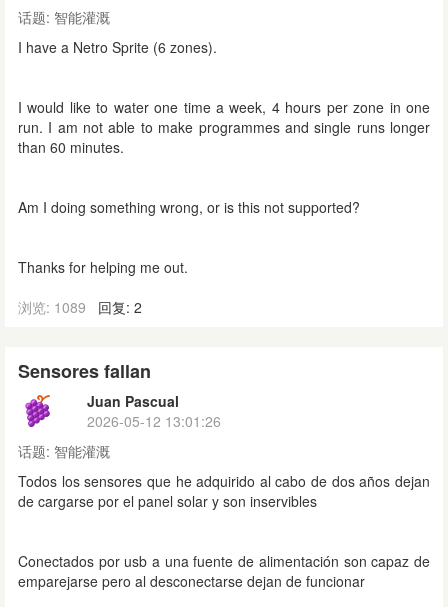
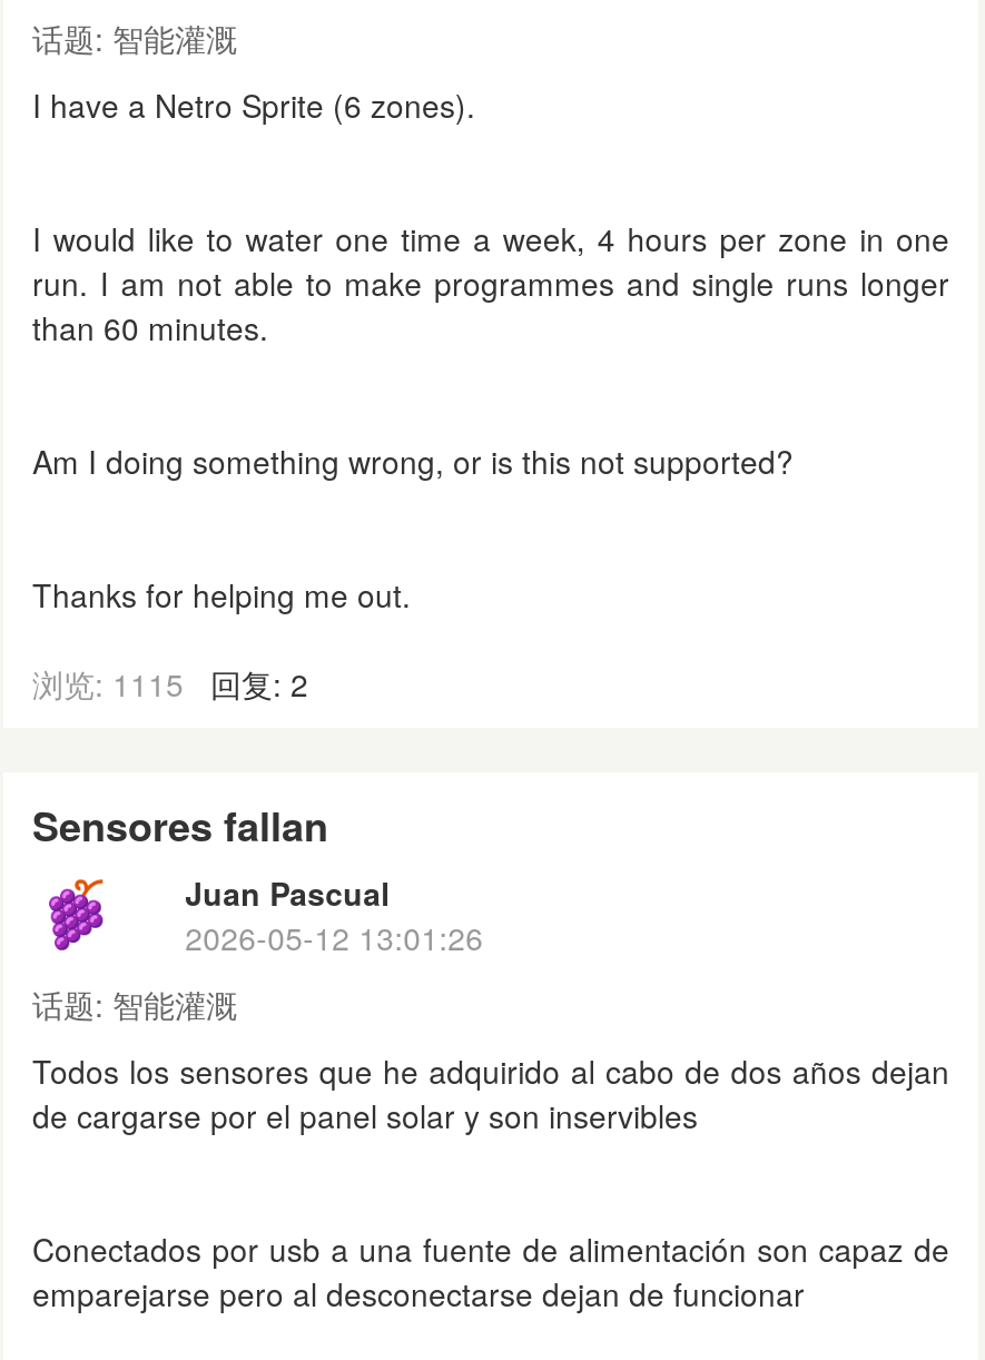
- 浏览: 1089 回复: 2
+ 浏览: 1115 回复: 2
